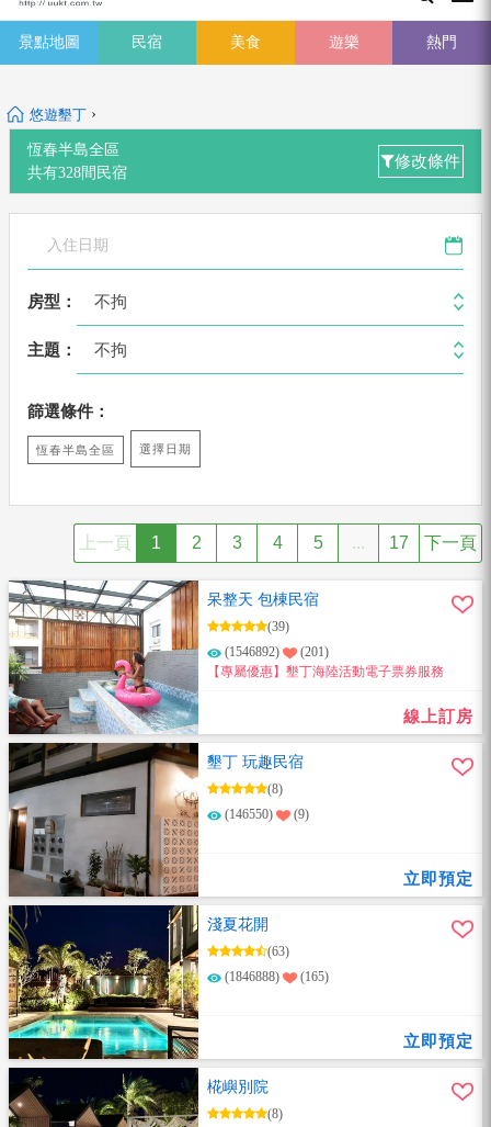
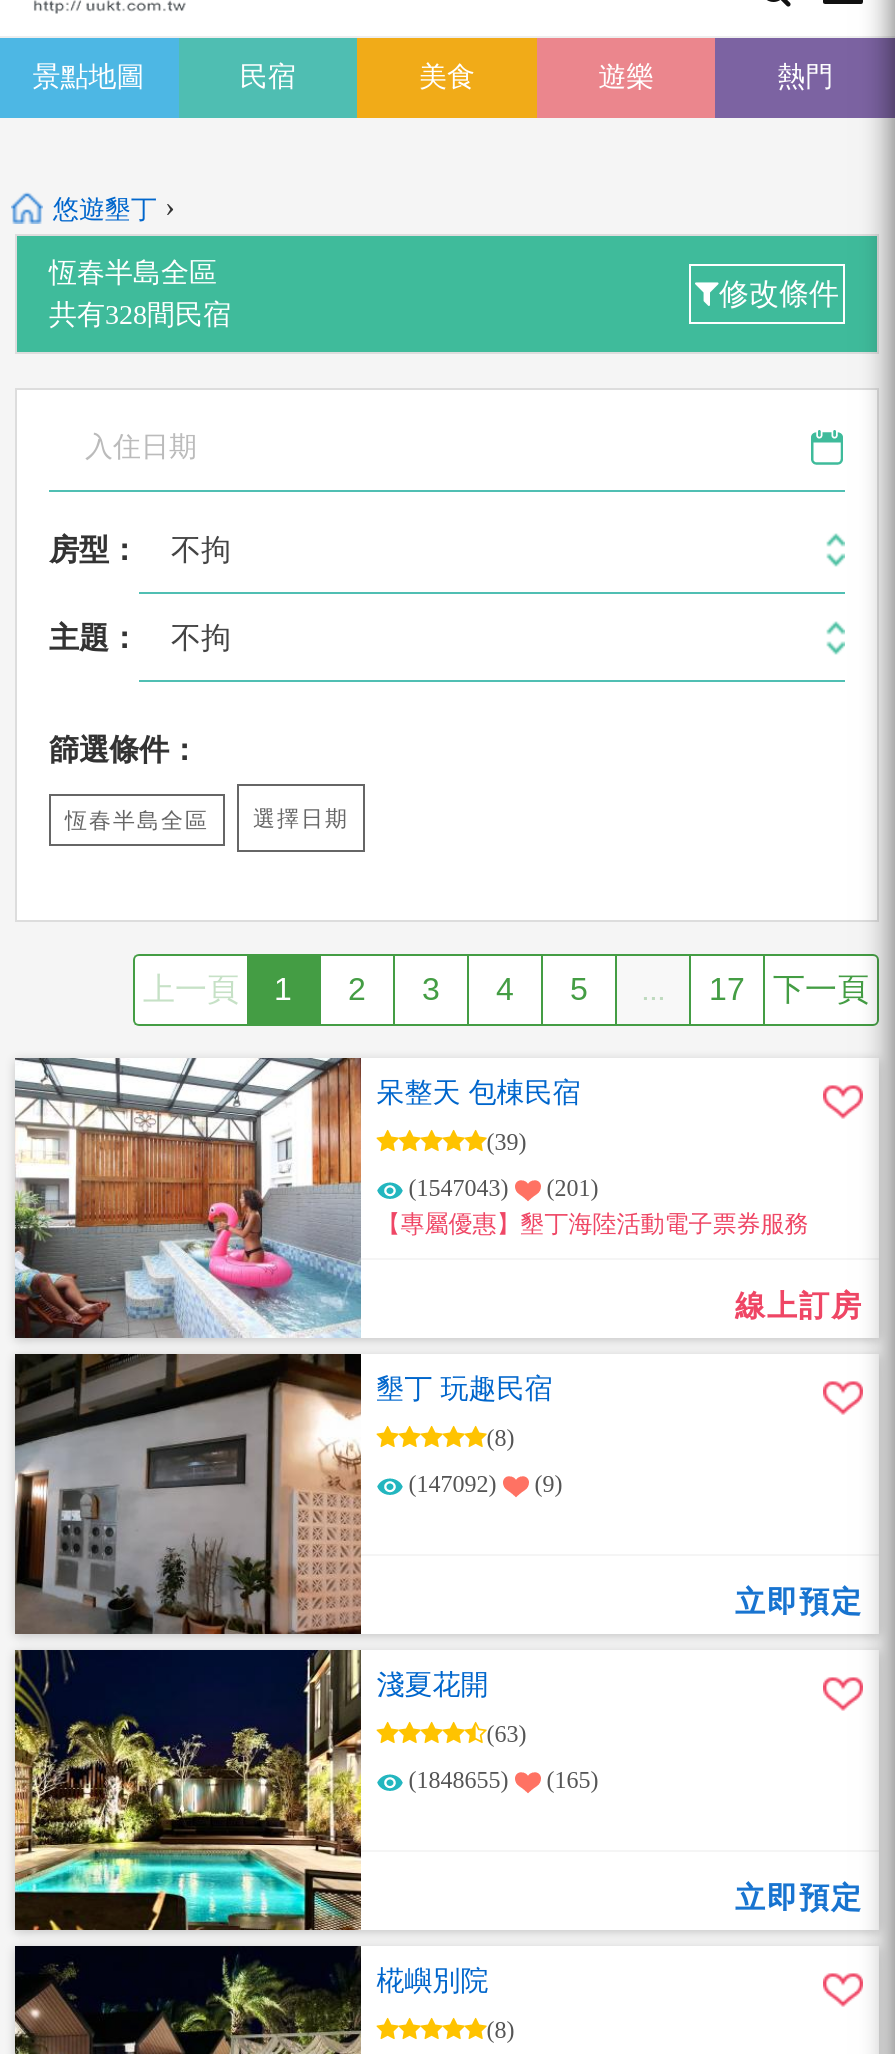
- (1546892) (201)
+ (1547043) (201)

- (146550) (9)
+ (147092) (9)

- (1846888) (165)
+ (1848655) (165)
